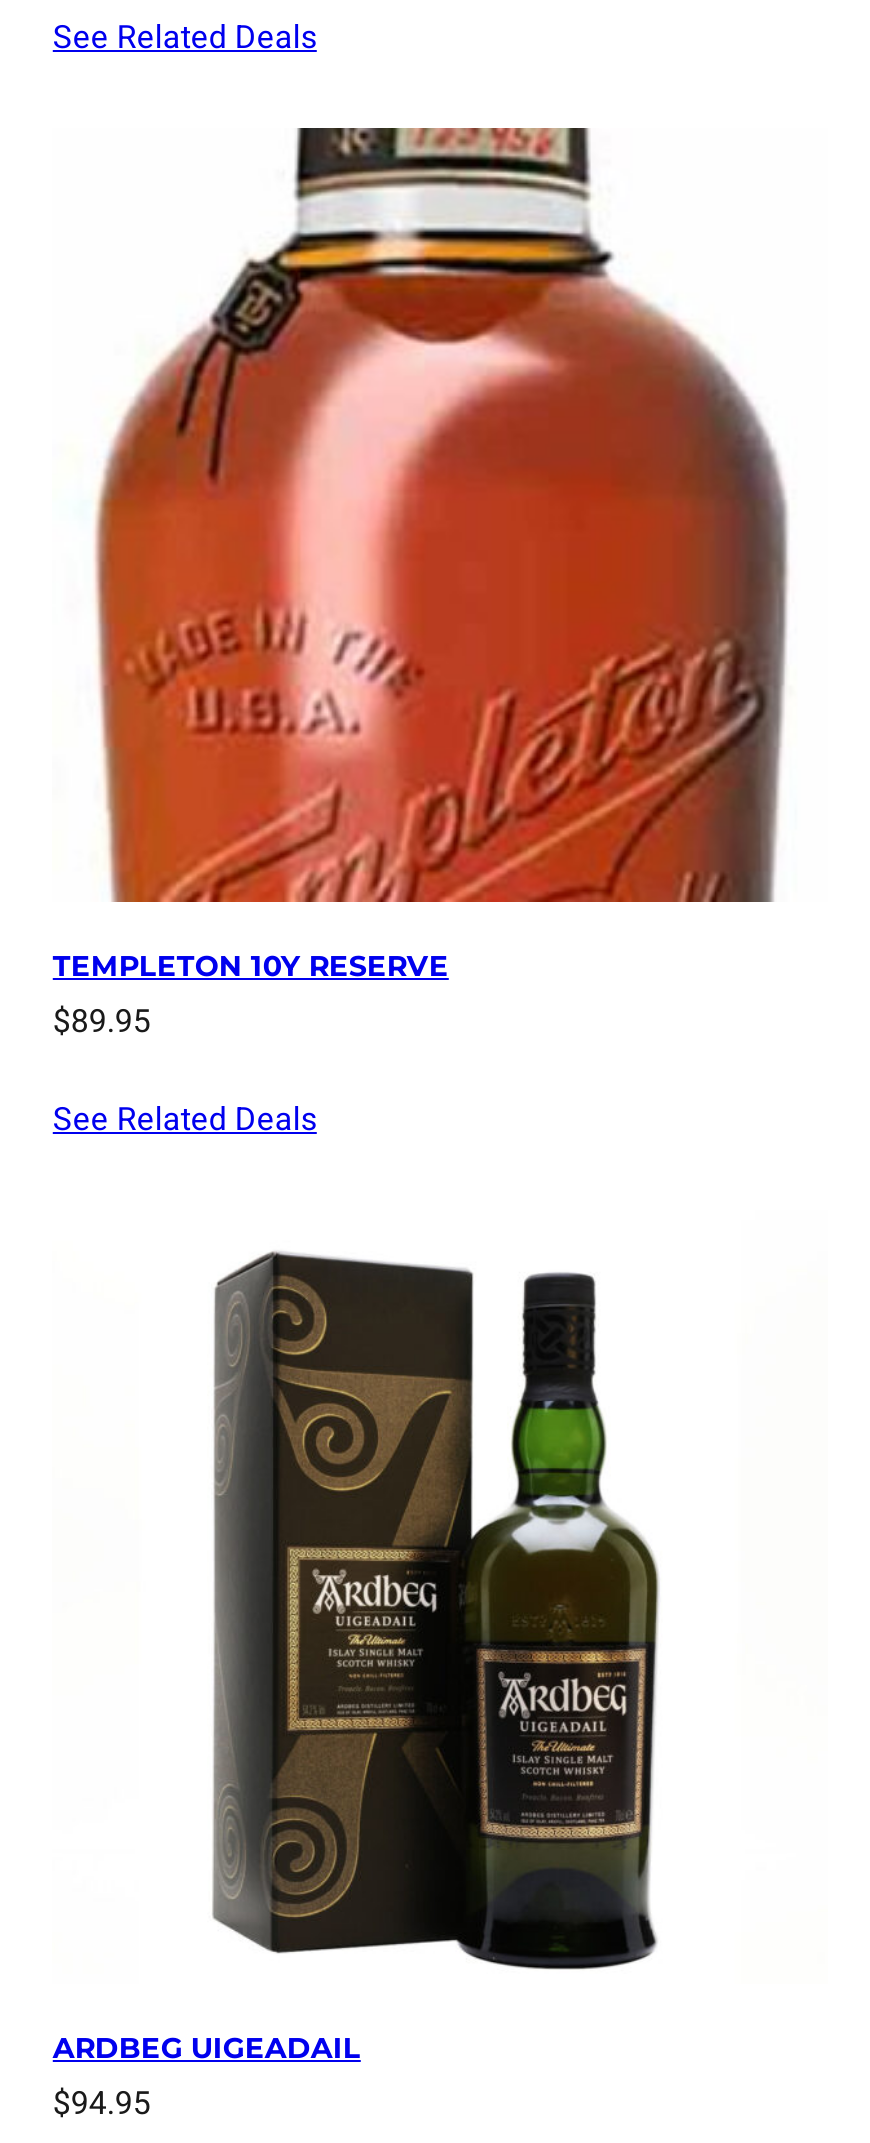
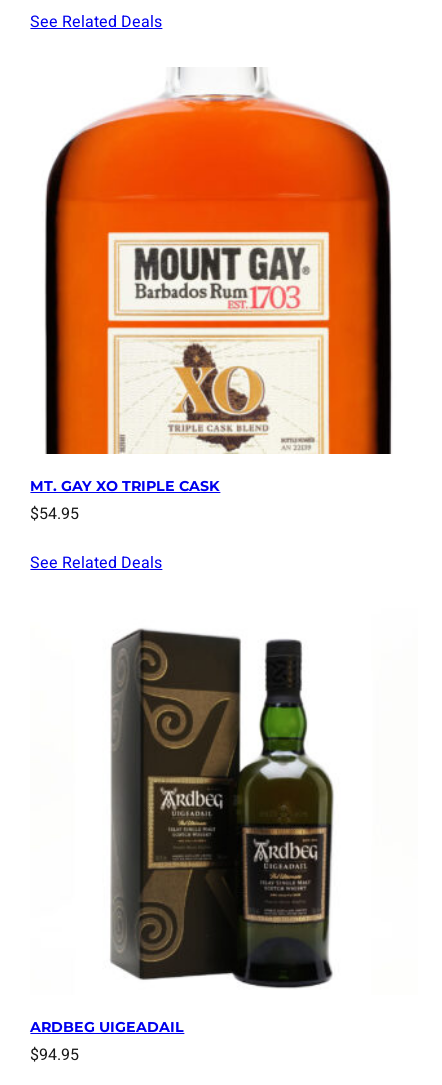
- [image]
- TEMPLETON 10Y RESERVE
- $89.95
+ [image]
+ MT. GAY XO TRIPLE CASK
+ $54.95
